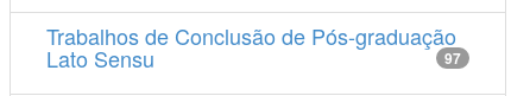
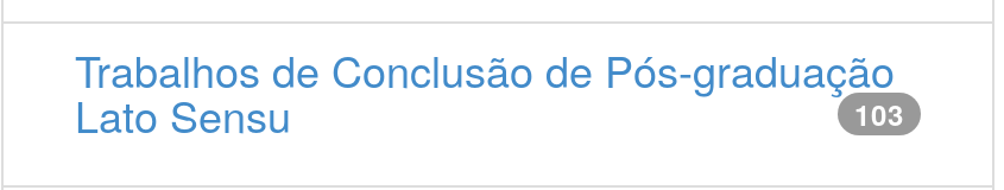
- 97
+ 103
